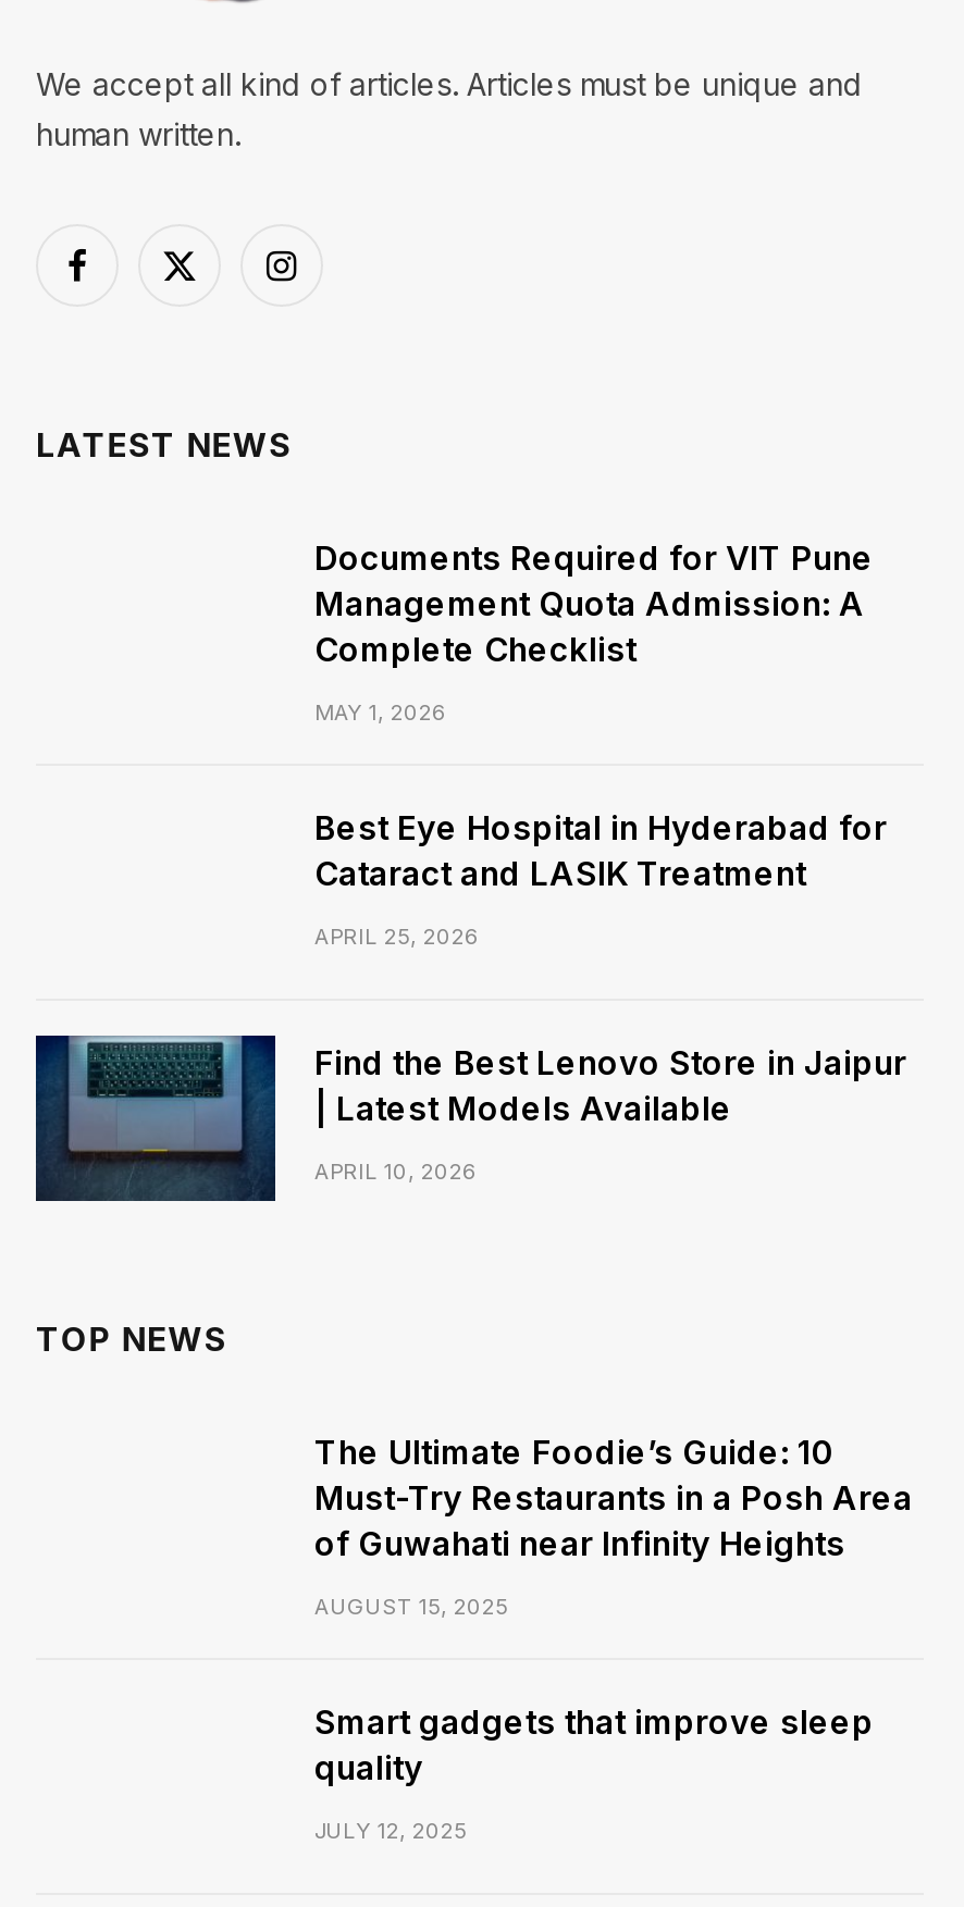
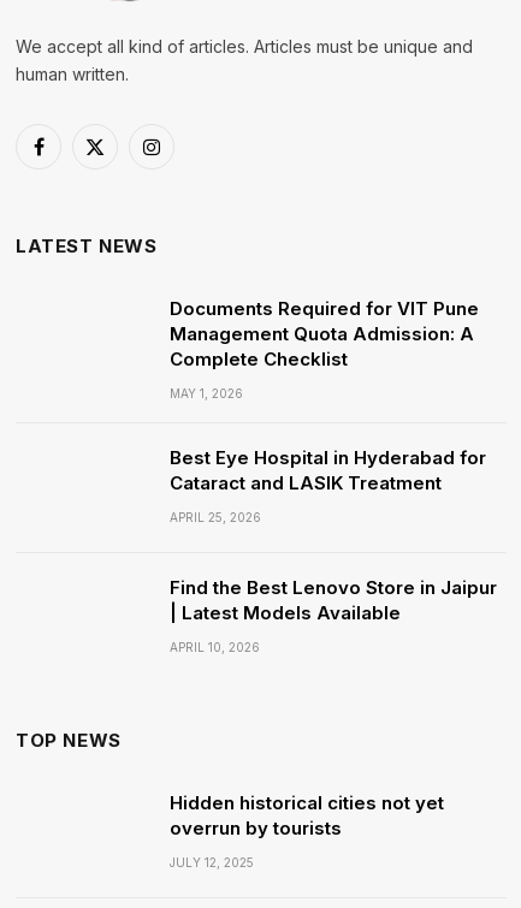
- [image]

- The Ultimate Foodie’s Guide: 10
- Must-Try Restaurants in a Posh Area
- of Guwahati near Infinity Heights
- AUGUST 15, 2025
- Smart gadgets that improve sleep
- quality
+ Hidden historical cities not yet
+ overrun by tourists
